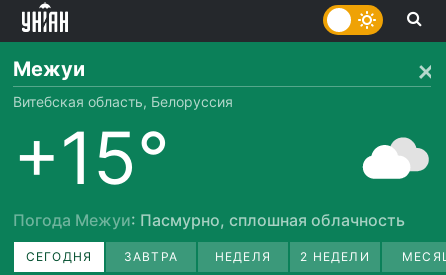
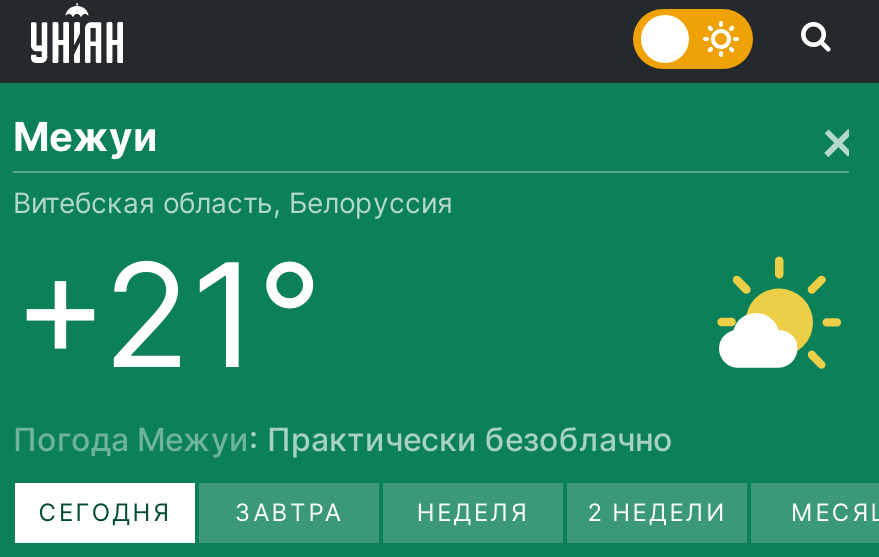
- [image]
- +15°
- Погода Межуи: Пасмурно, сплошная облачность
+ [image]
+ +21°
+ Погода Межуи: Практически безоблачно
